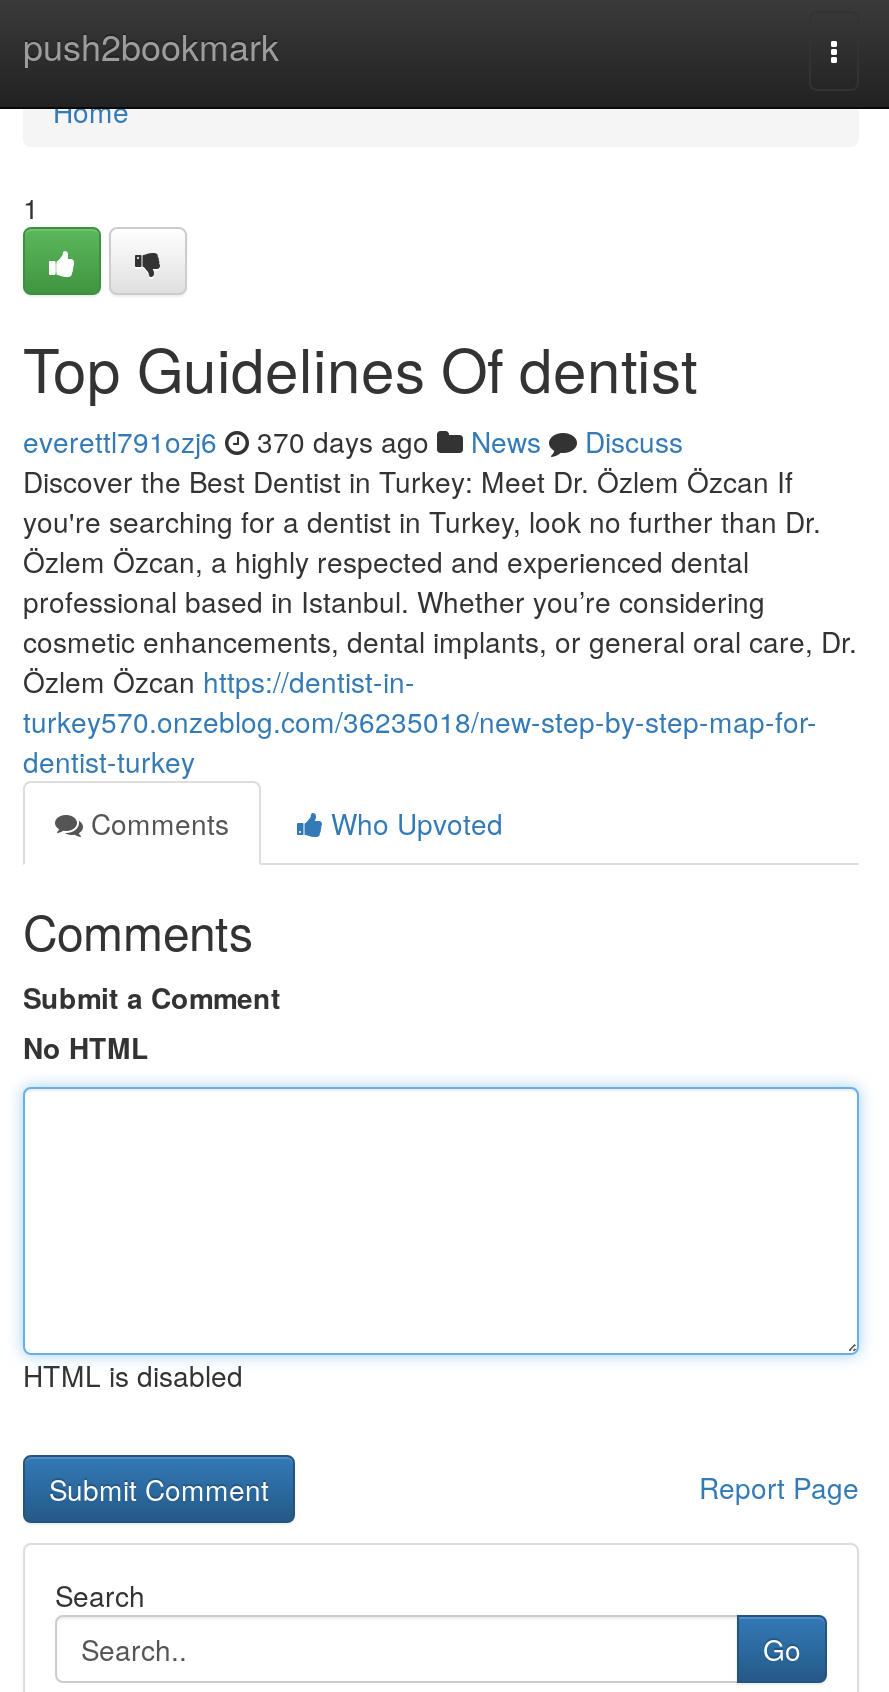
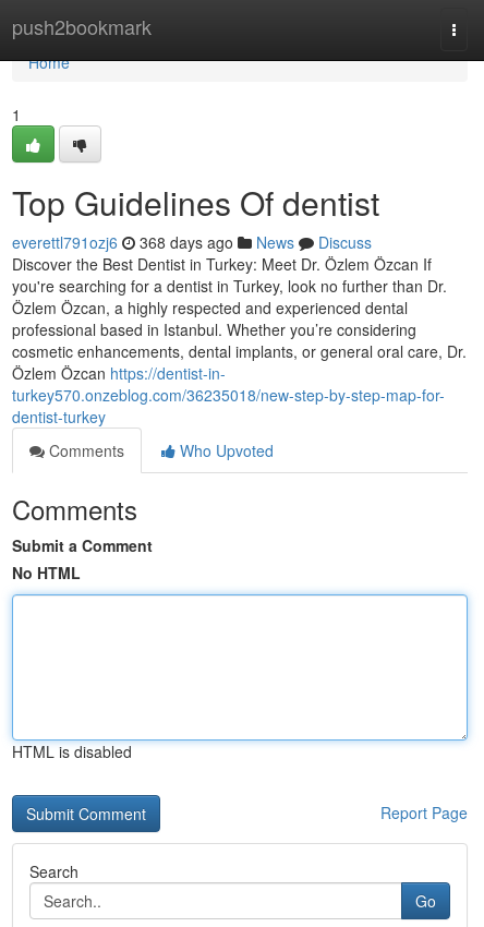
- everettl791ozj6 370 days ago News Discuss
+ everettl791ozj6 368 days ago News Discuss
